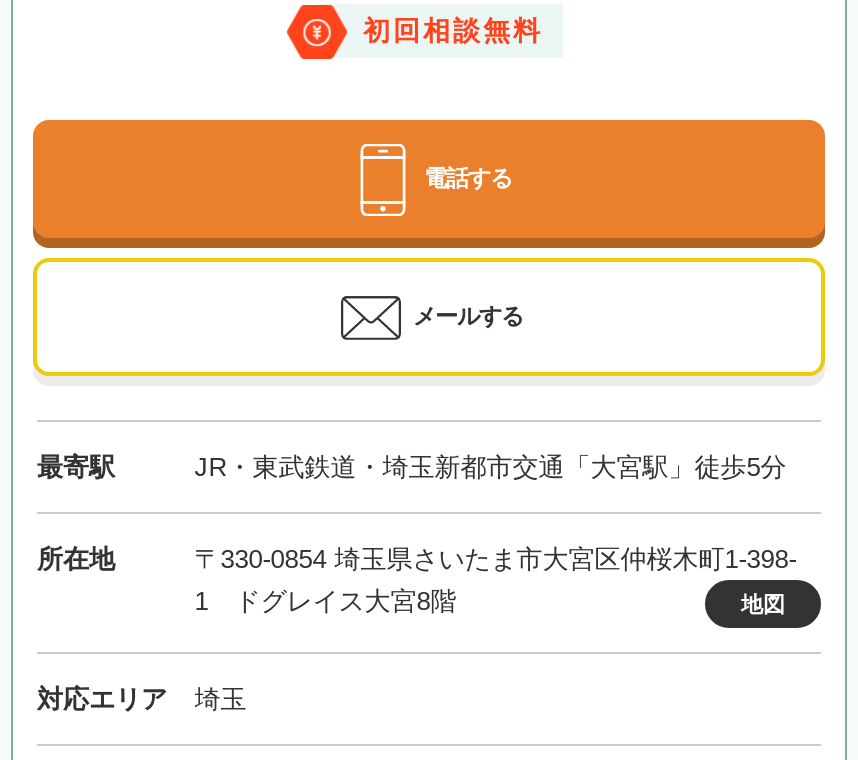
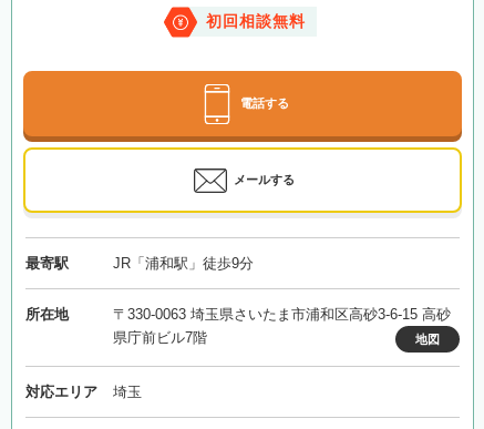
- JR・東武鉄道・埼玉新都市交通「大宮駅」徒歩5分
+ JR「浦和駅」徒歩9分

- 〒330-0854 埼玉県さいたま市大宮区仲桜木町1-398-
- 1 ドグレイス大宮8階
+ 〒330-0063 埼玉県さいたま市浦和区高砂3-6-15 高砂
+ 県庁前ビル7階
